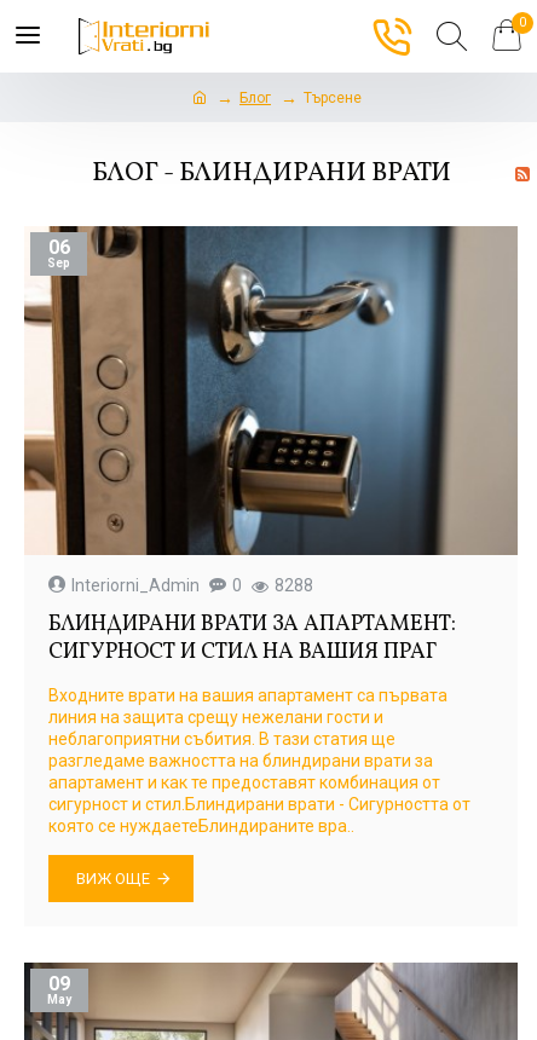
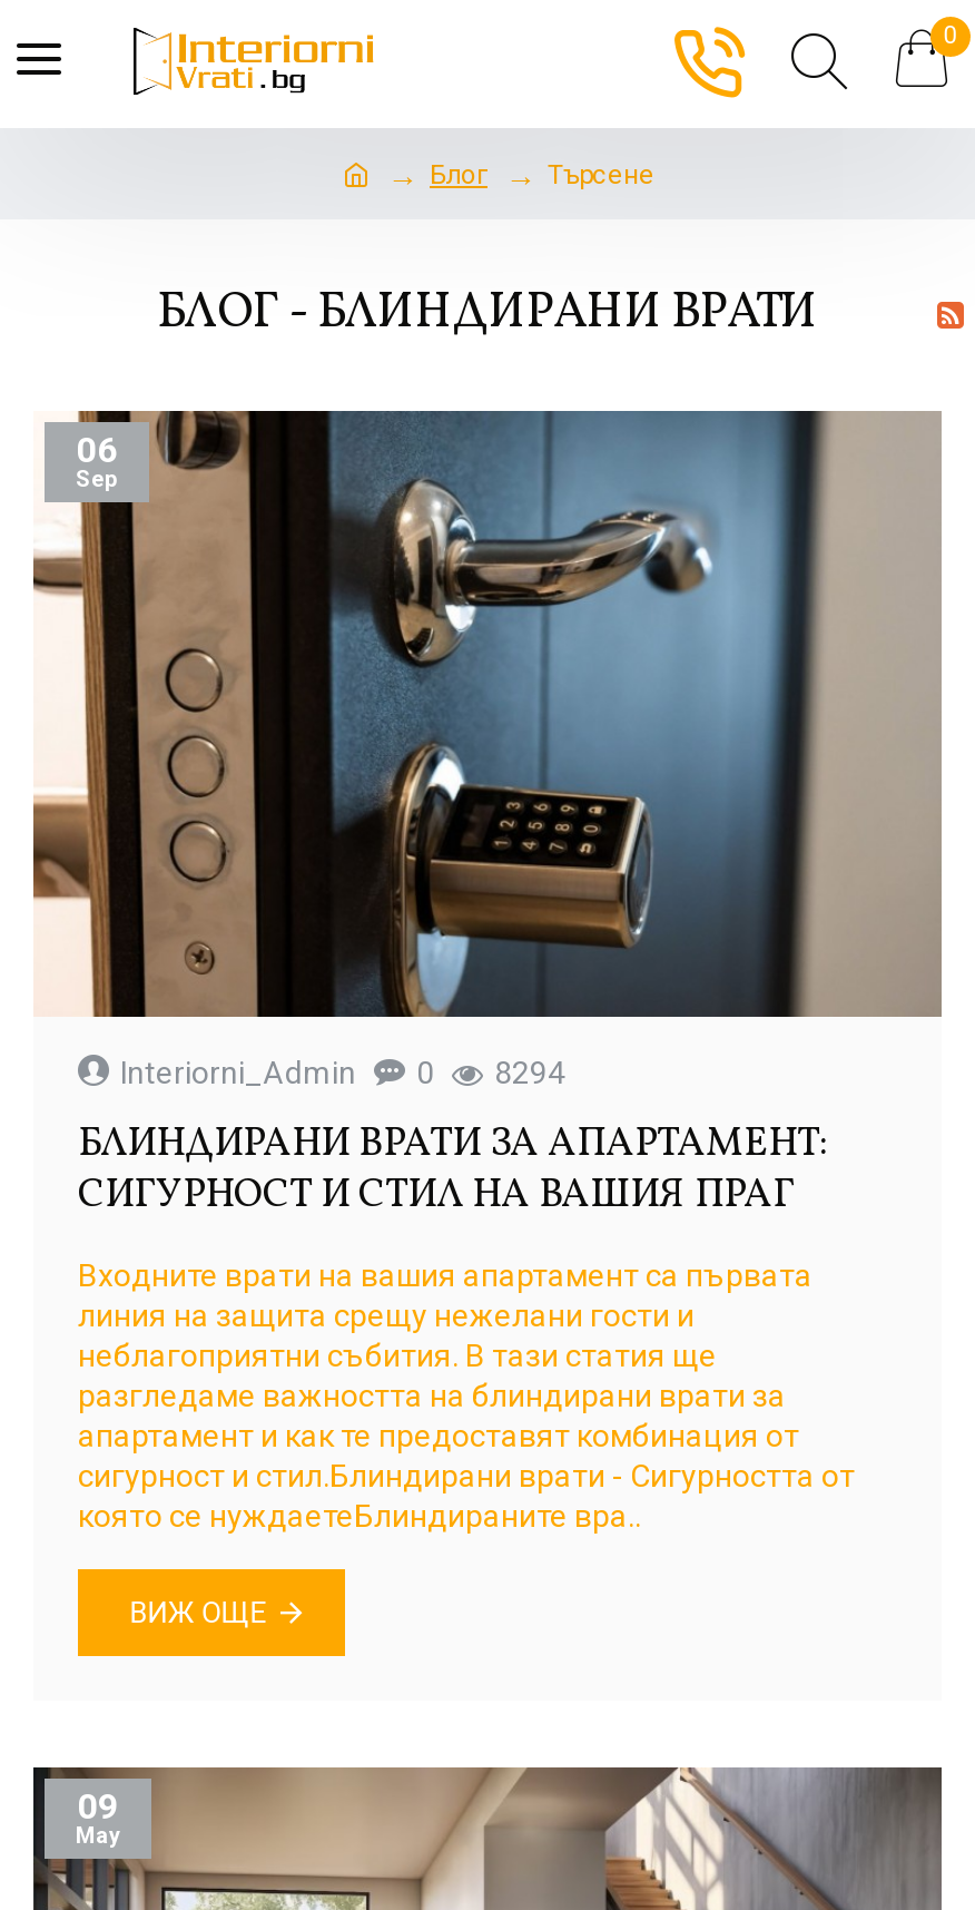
- Interiorni_Admin 0 8288
+ Interiorni_Admin 0 8294
